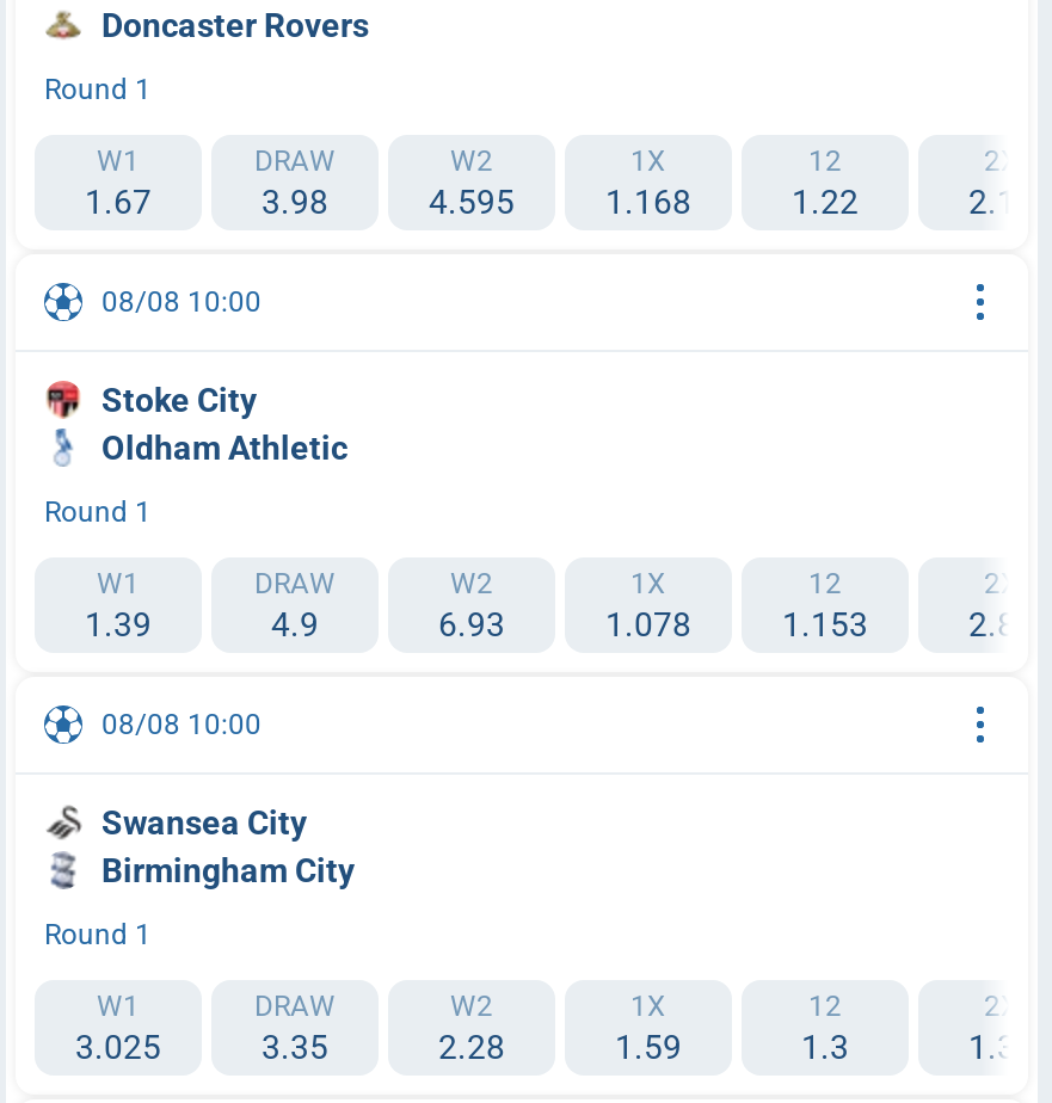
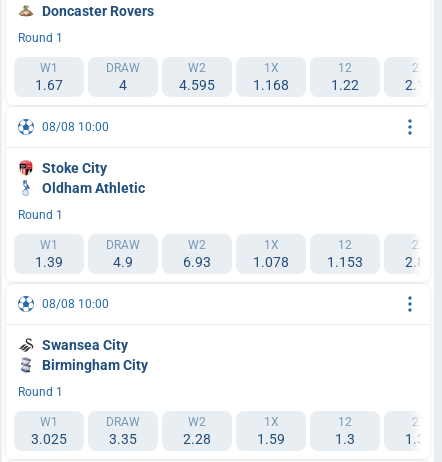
- 3.98
+ 4
